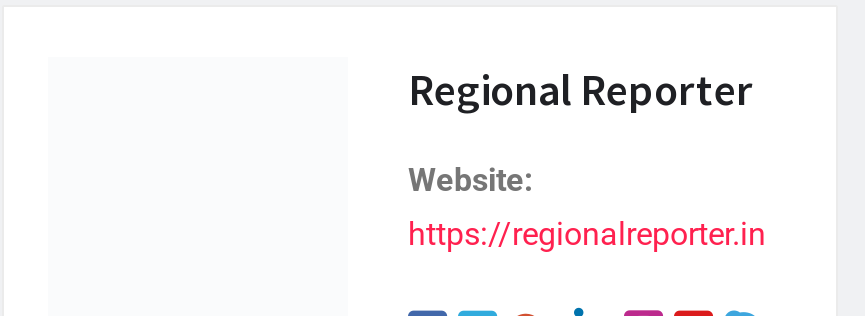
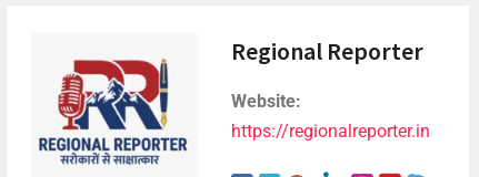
+ [image]
